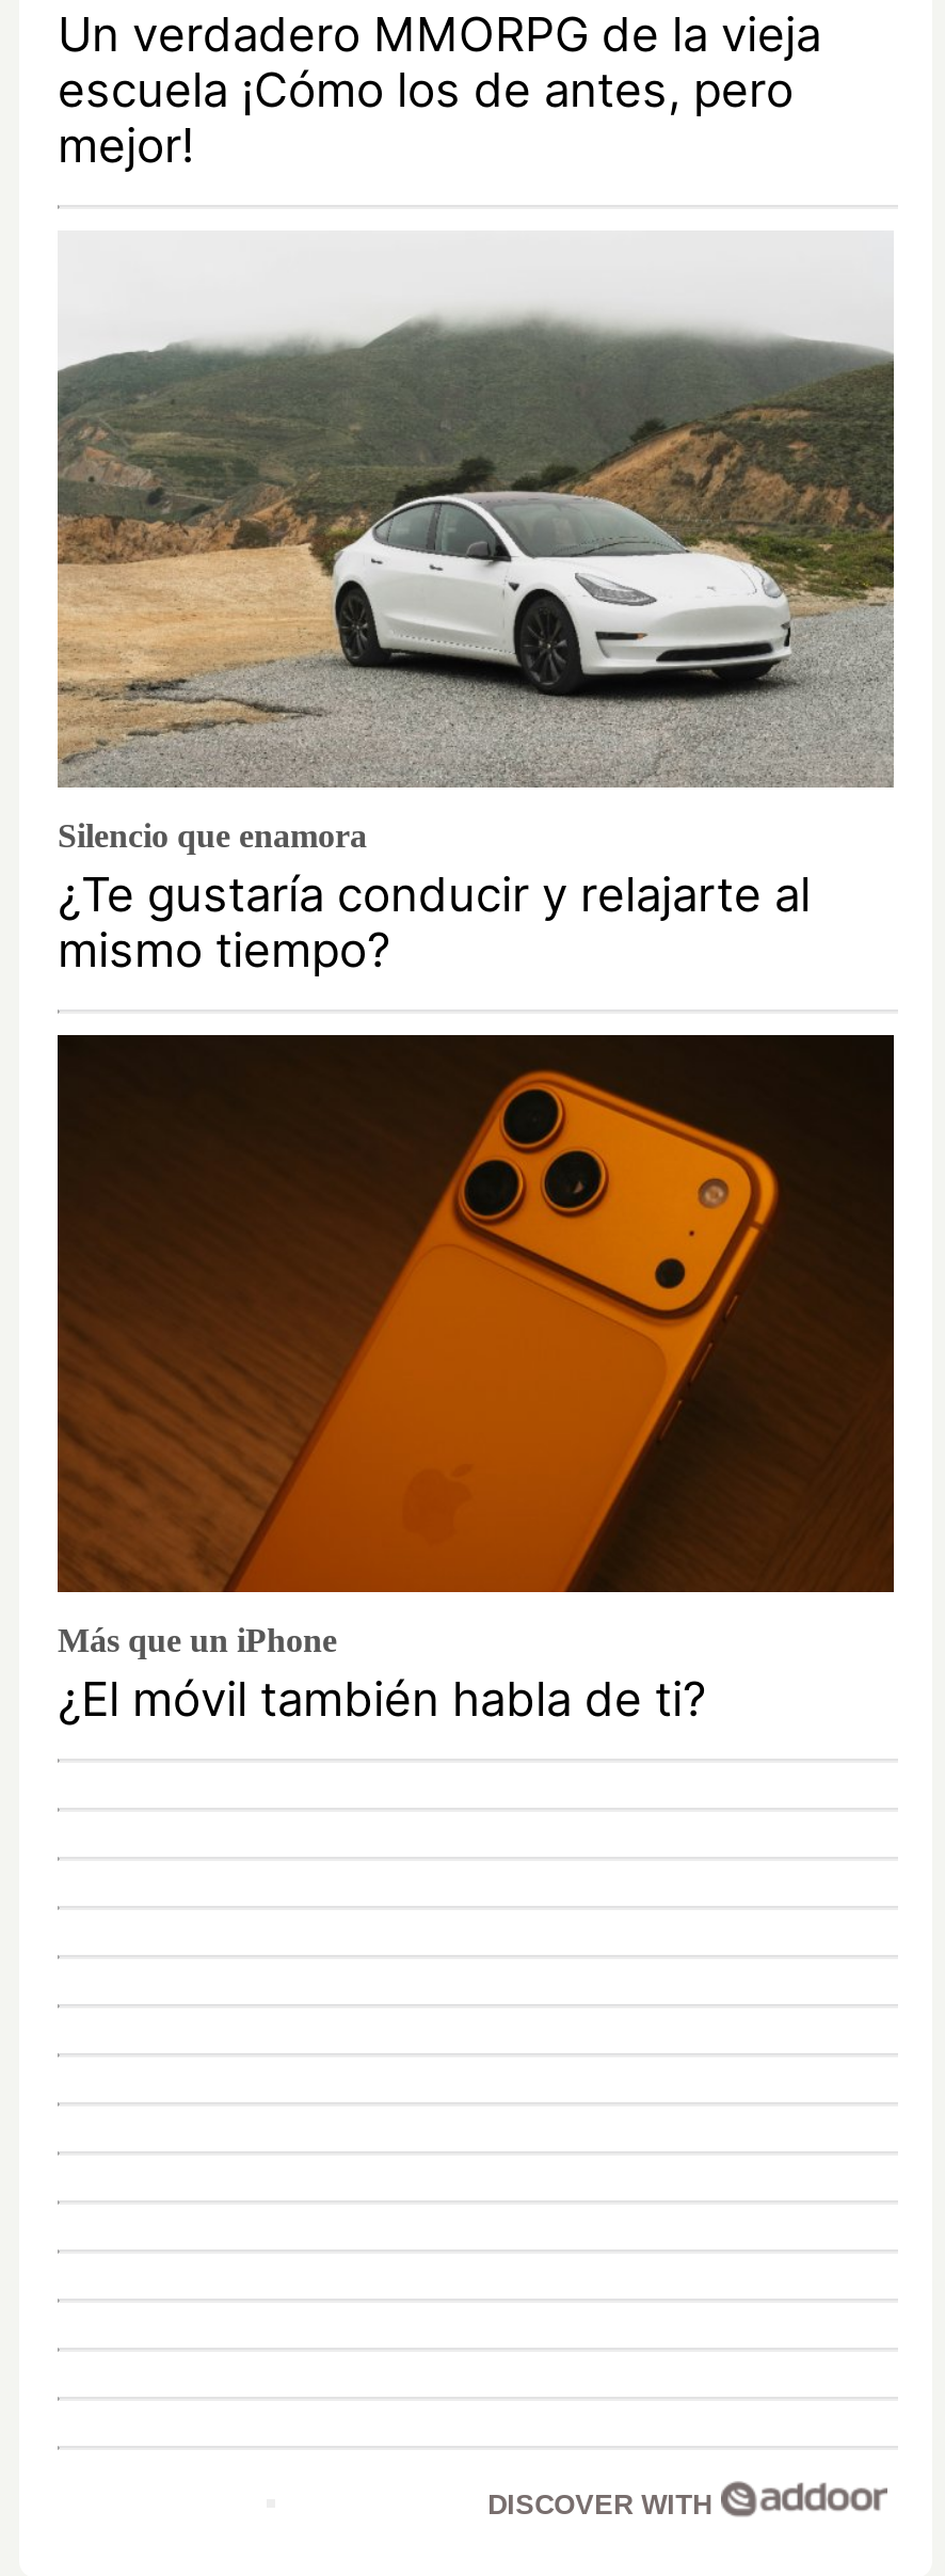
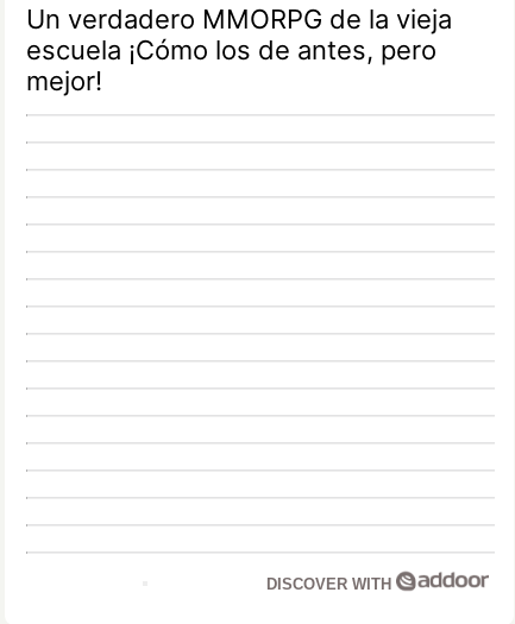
- [image]
- Silencio que enamora
- ¿Te gustaría conducir y relajarte al
- mismo tiempo?

- [image]
- Más que un iPhone
- ¿El móvil también habla de ti?
